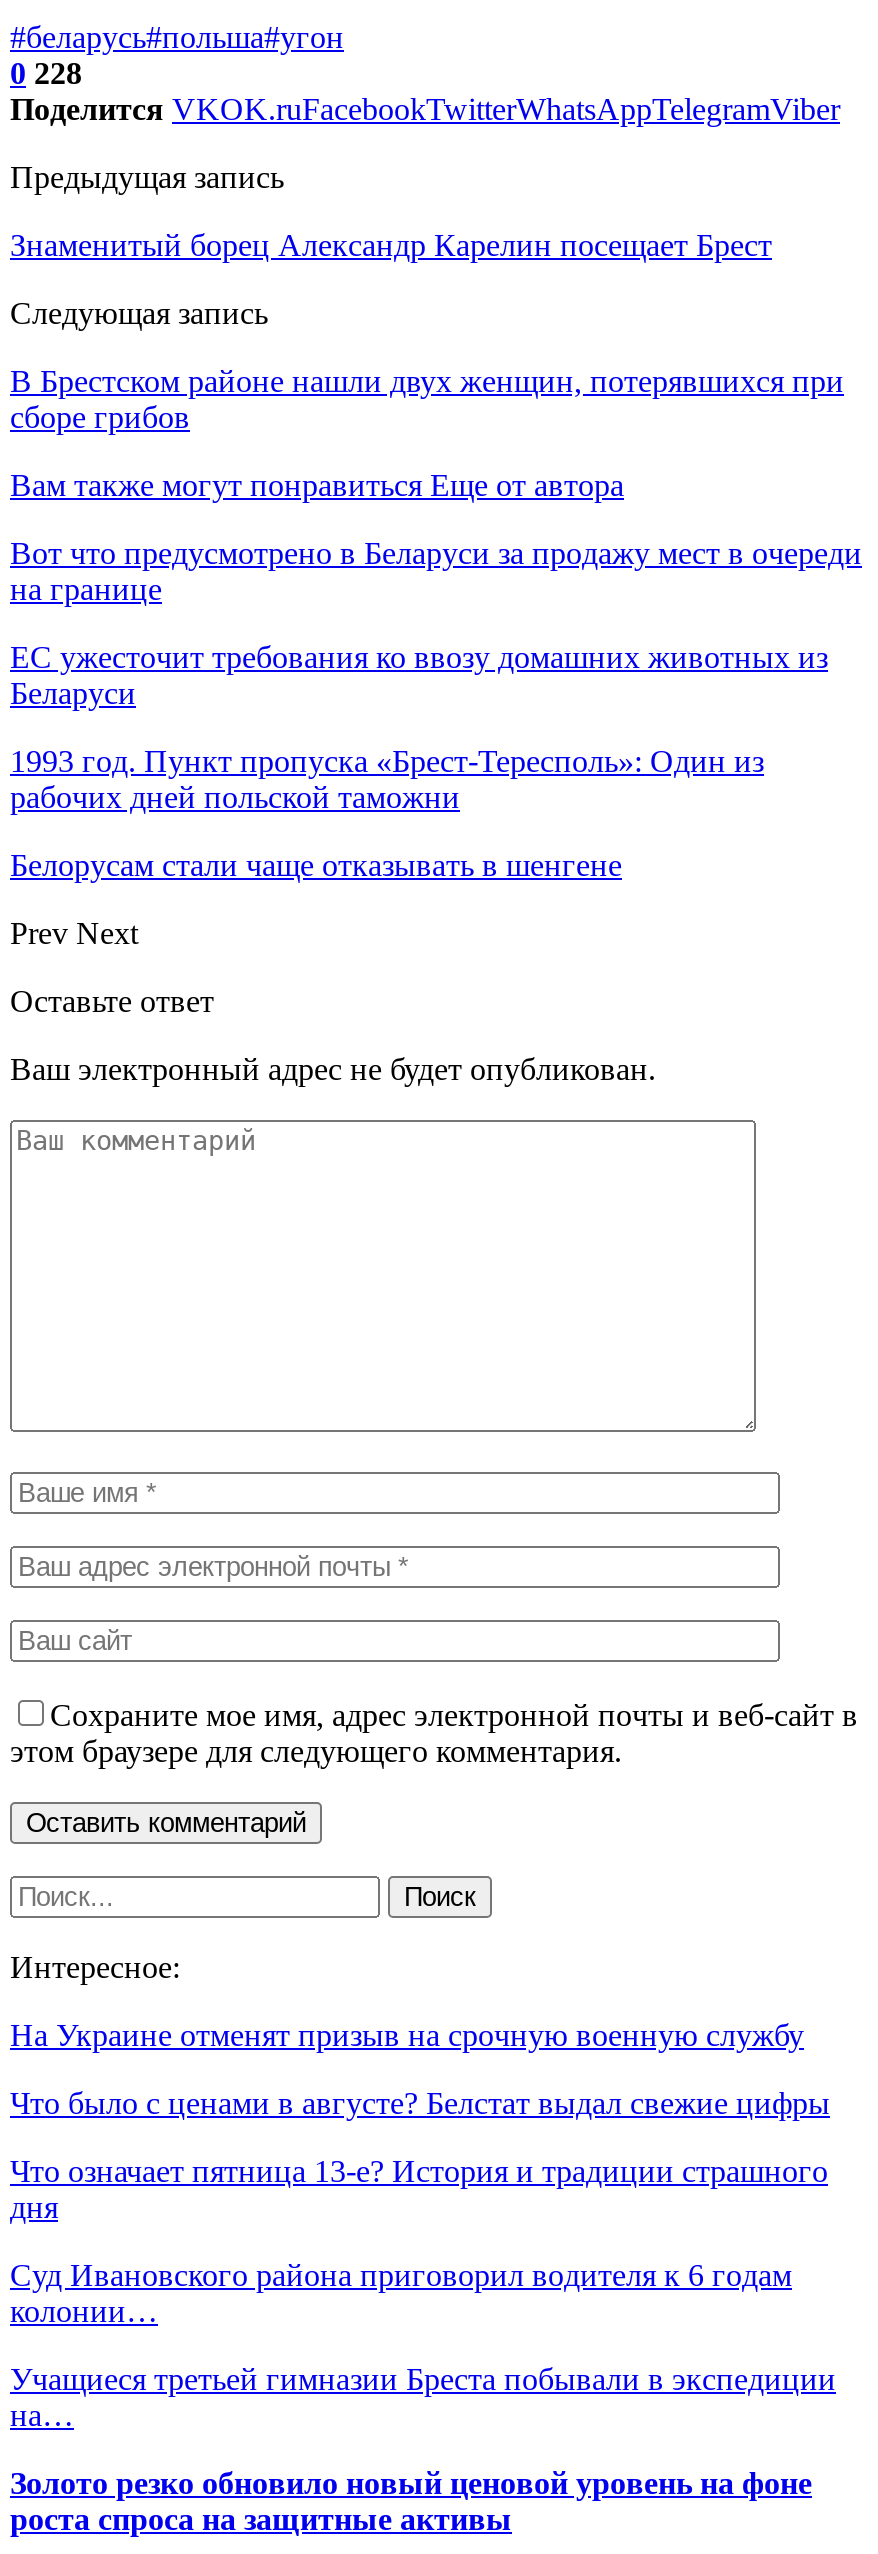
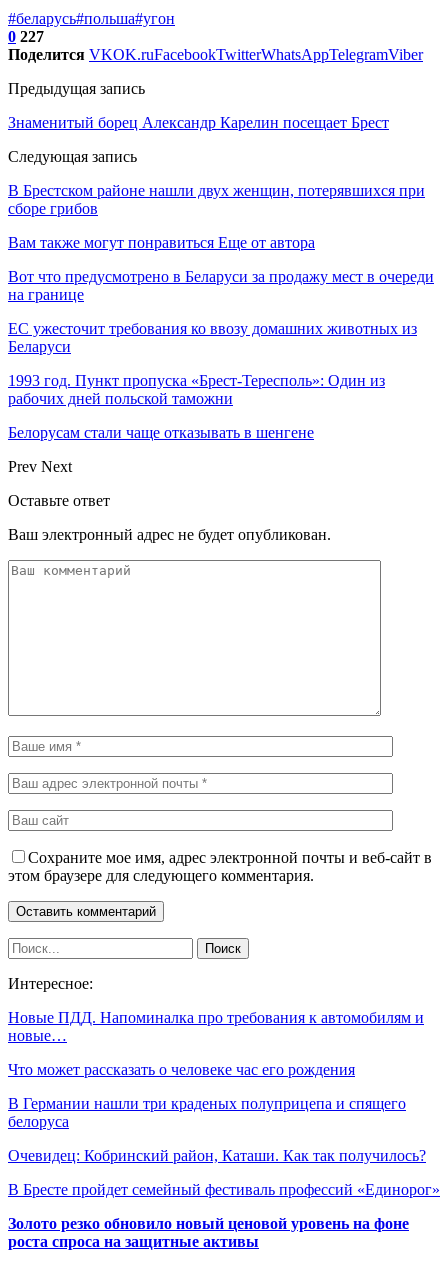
- 0 228
+ 0 227

- На Украине отменят призыв на срочную военную службу
+ Новые ПДД. Напоминалка про требования к автомобилям и
+ новые…

- Что было с ценами в августе? Белстат выдал свежие цифры
+ Что может рассказать о человеке час его рождения

- Что означает пятница 13-е? История и традиции страшного
- дня
+ В Германии нашли три краденых полуприцепа и спящего
+ белоруса

- Суд Ивановского района приговорил водителя к 6 годам
- колонии…
+ Очевидец: Кобринский район, Каташи. Как так получилось?

- Учащиеся третьей гимназии Бреста побывали в экспедиции
- на…
+ В Бресте пройдет семейный фестиваль профессий «Единорог»
